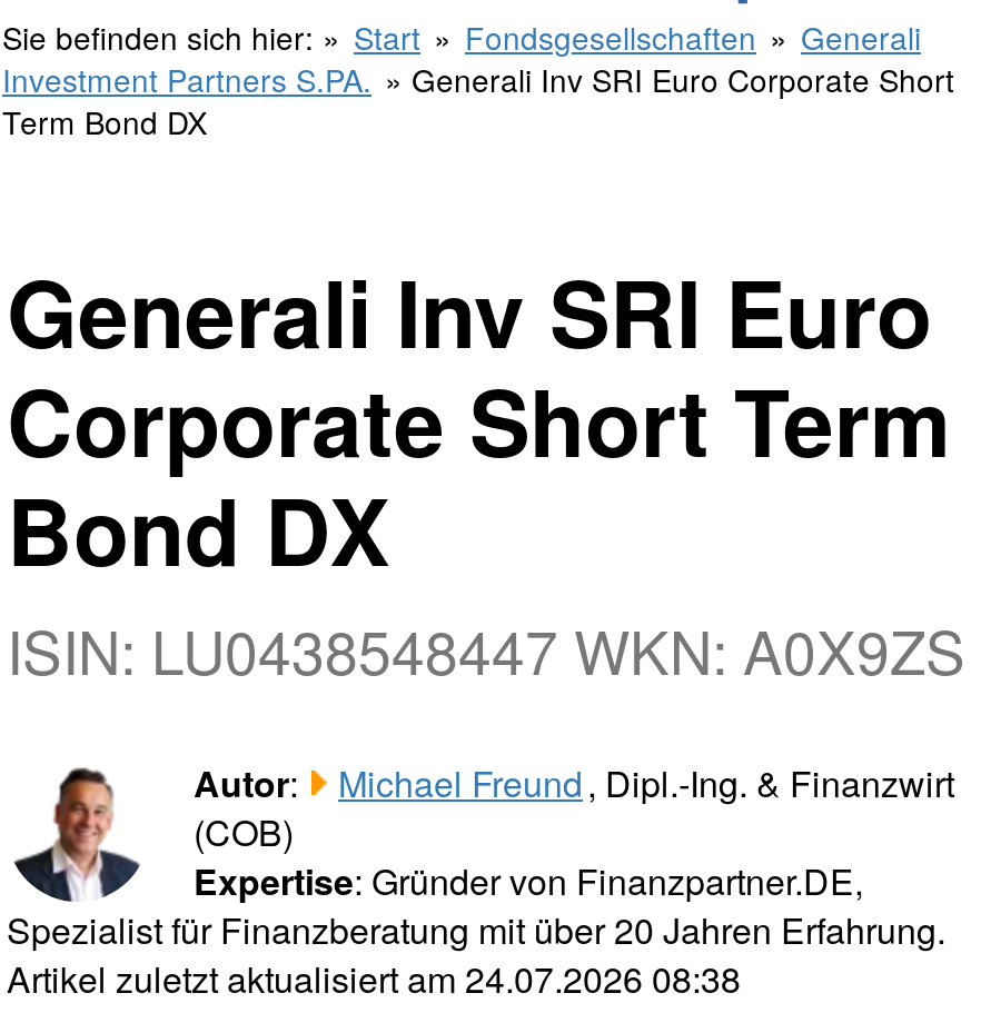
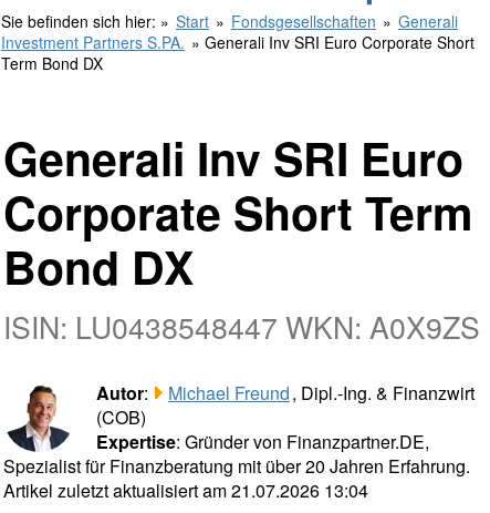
- Artikel zuletzt aktualisiert am 24.07.2026 08:38
+ Artikel zuletzt aktualisiert am 21.07.2026 13:04
